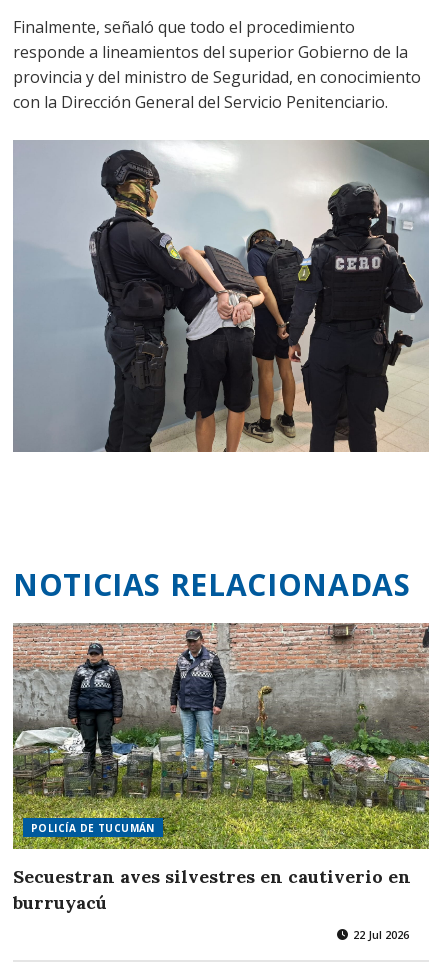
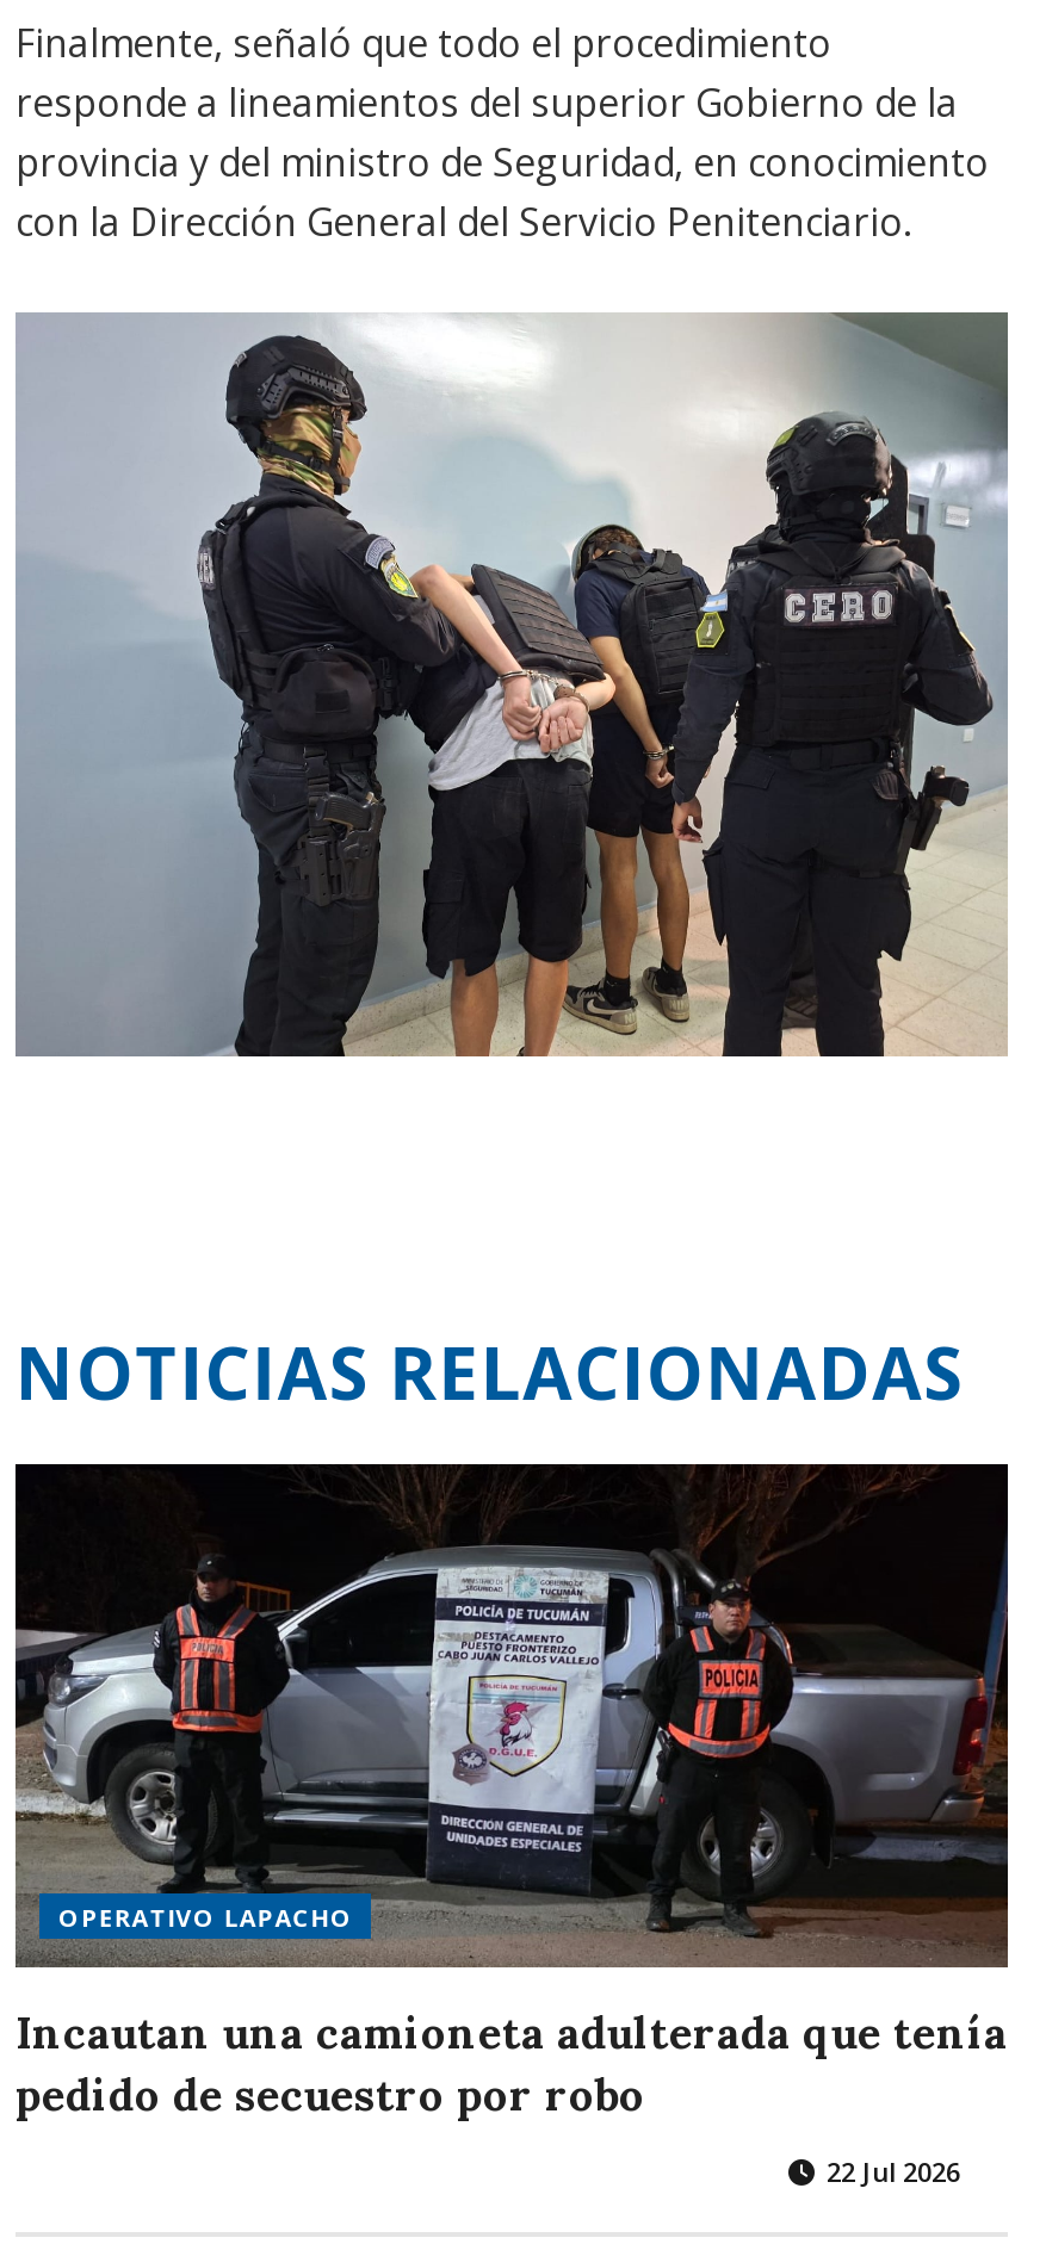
- [image]
- POLICÍA DE TUCUMÁN
+ [image]
+ OPERATIVO LAPACHO

- Secuestran aves silvestres en cautiverio en
- burruyacú
+ Incautan una camioneta adulterada que tenía
+ pedido de secuestro por robo
